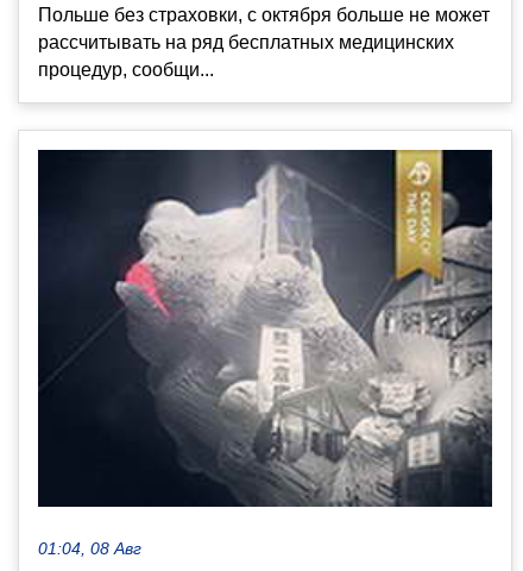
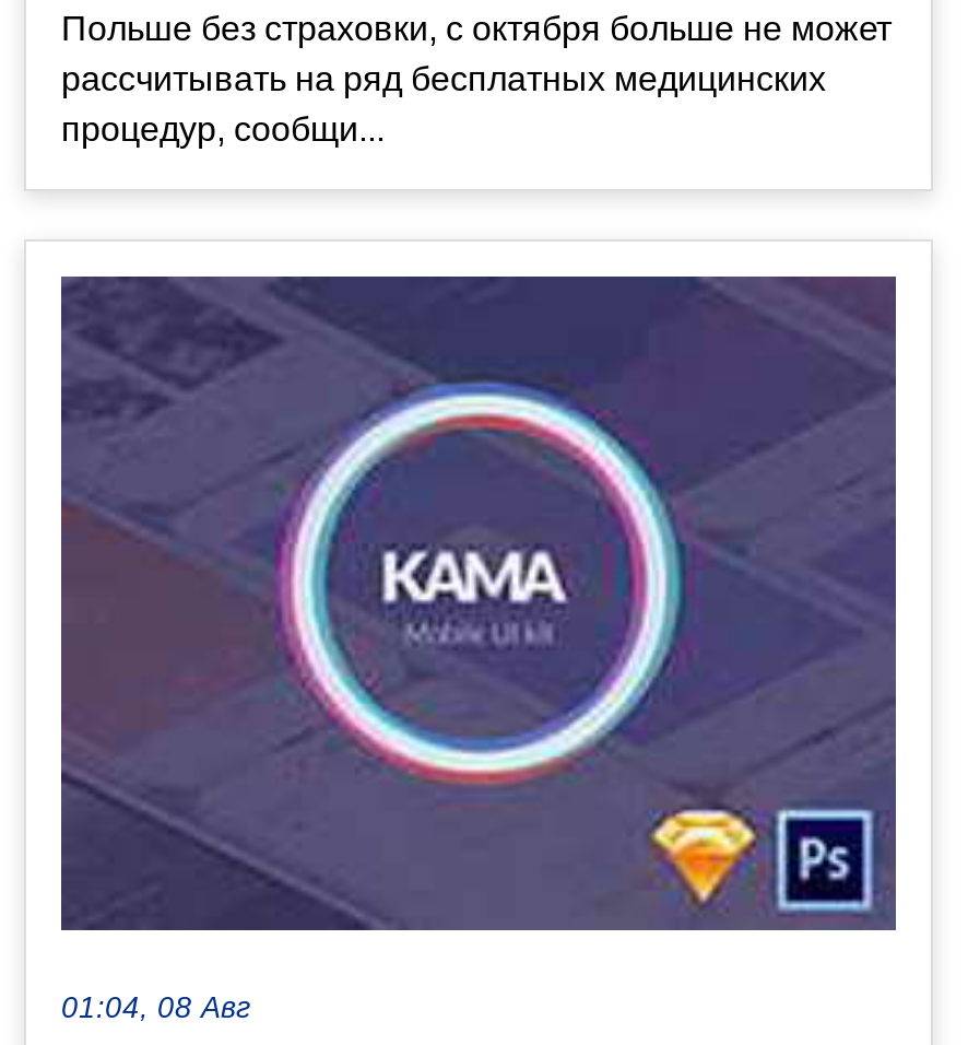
- [image]
+ [image]
